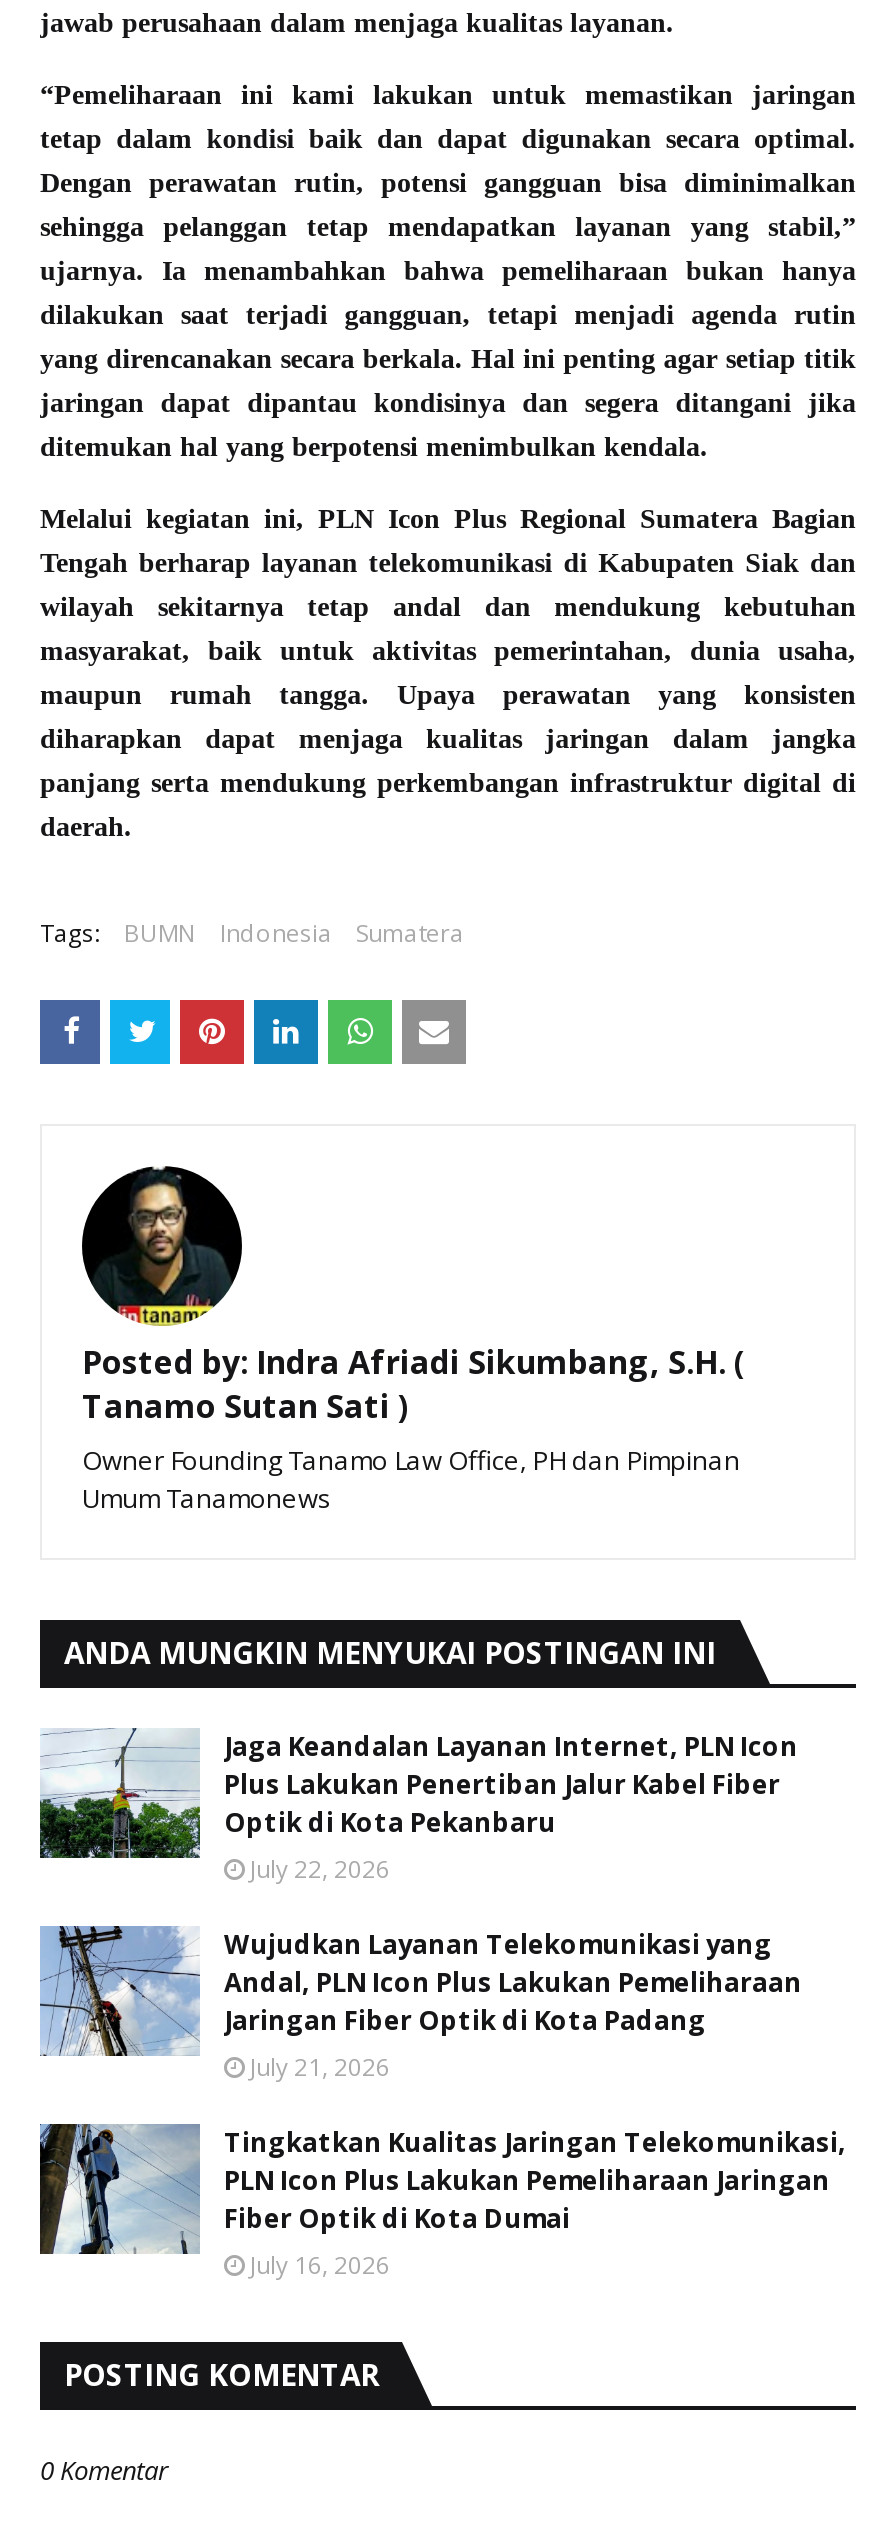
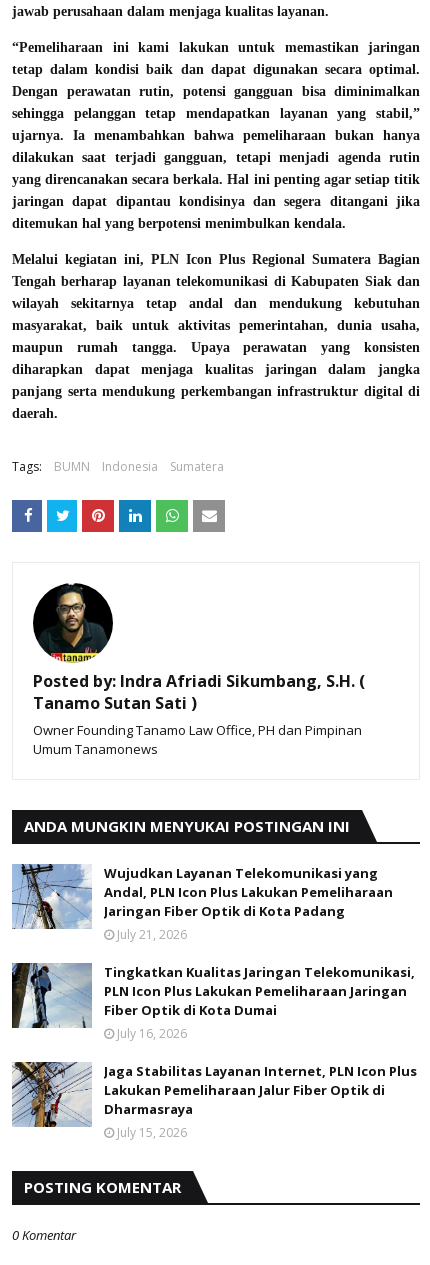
- [image]
- Jaga Keandalan Layanan Internet, PLN Icon
- Plus Lakukan Penertiban Jalur Kabel Fiber
- Optik di Kota Pekanbaru
- July 22, 2026

moved up: [image] | Wujudkan Layanan Telekomunikasi yang | Andal, PLN Icon Plus Lakukan Pemeliharaan | ... | Fiber Optik di Kota Dumai | July 16, 2026

+ [image]
+ Jaga Stabilitas Layanan Internet, PLN Icon Plus
+ Lakukan Pemeliharaan Jalur Fiber Optik di
+ Dharmasraya
+ July 15, 2026
